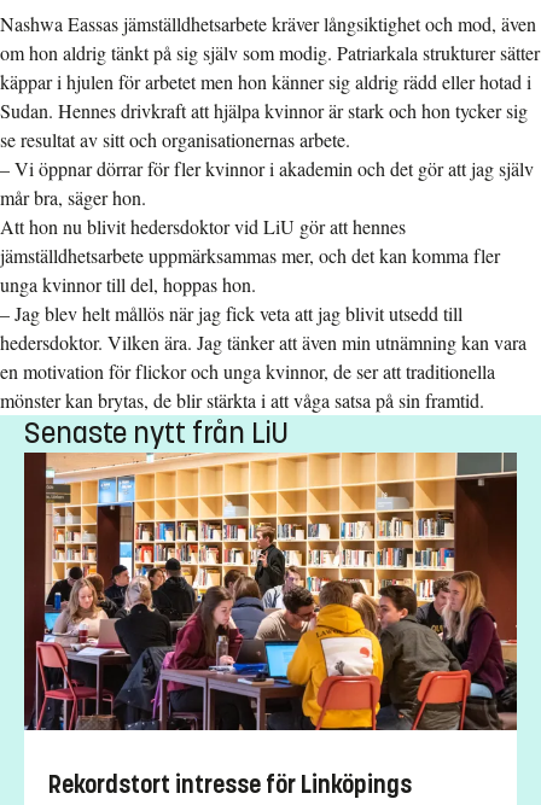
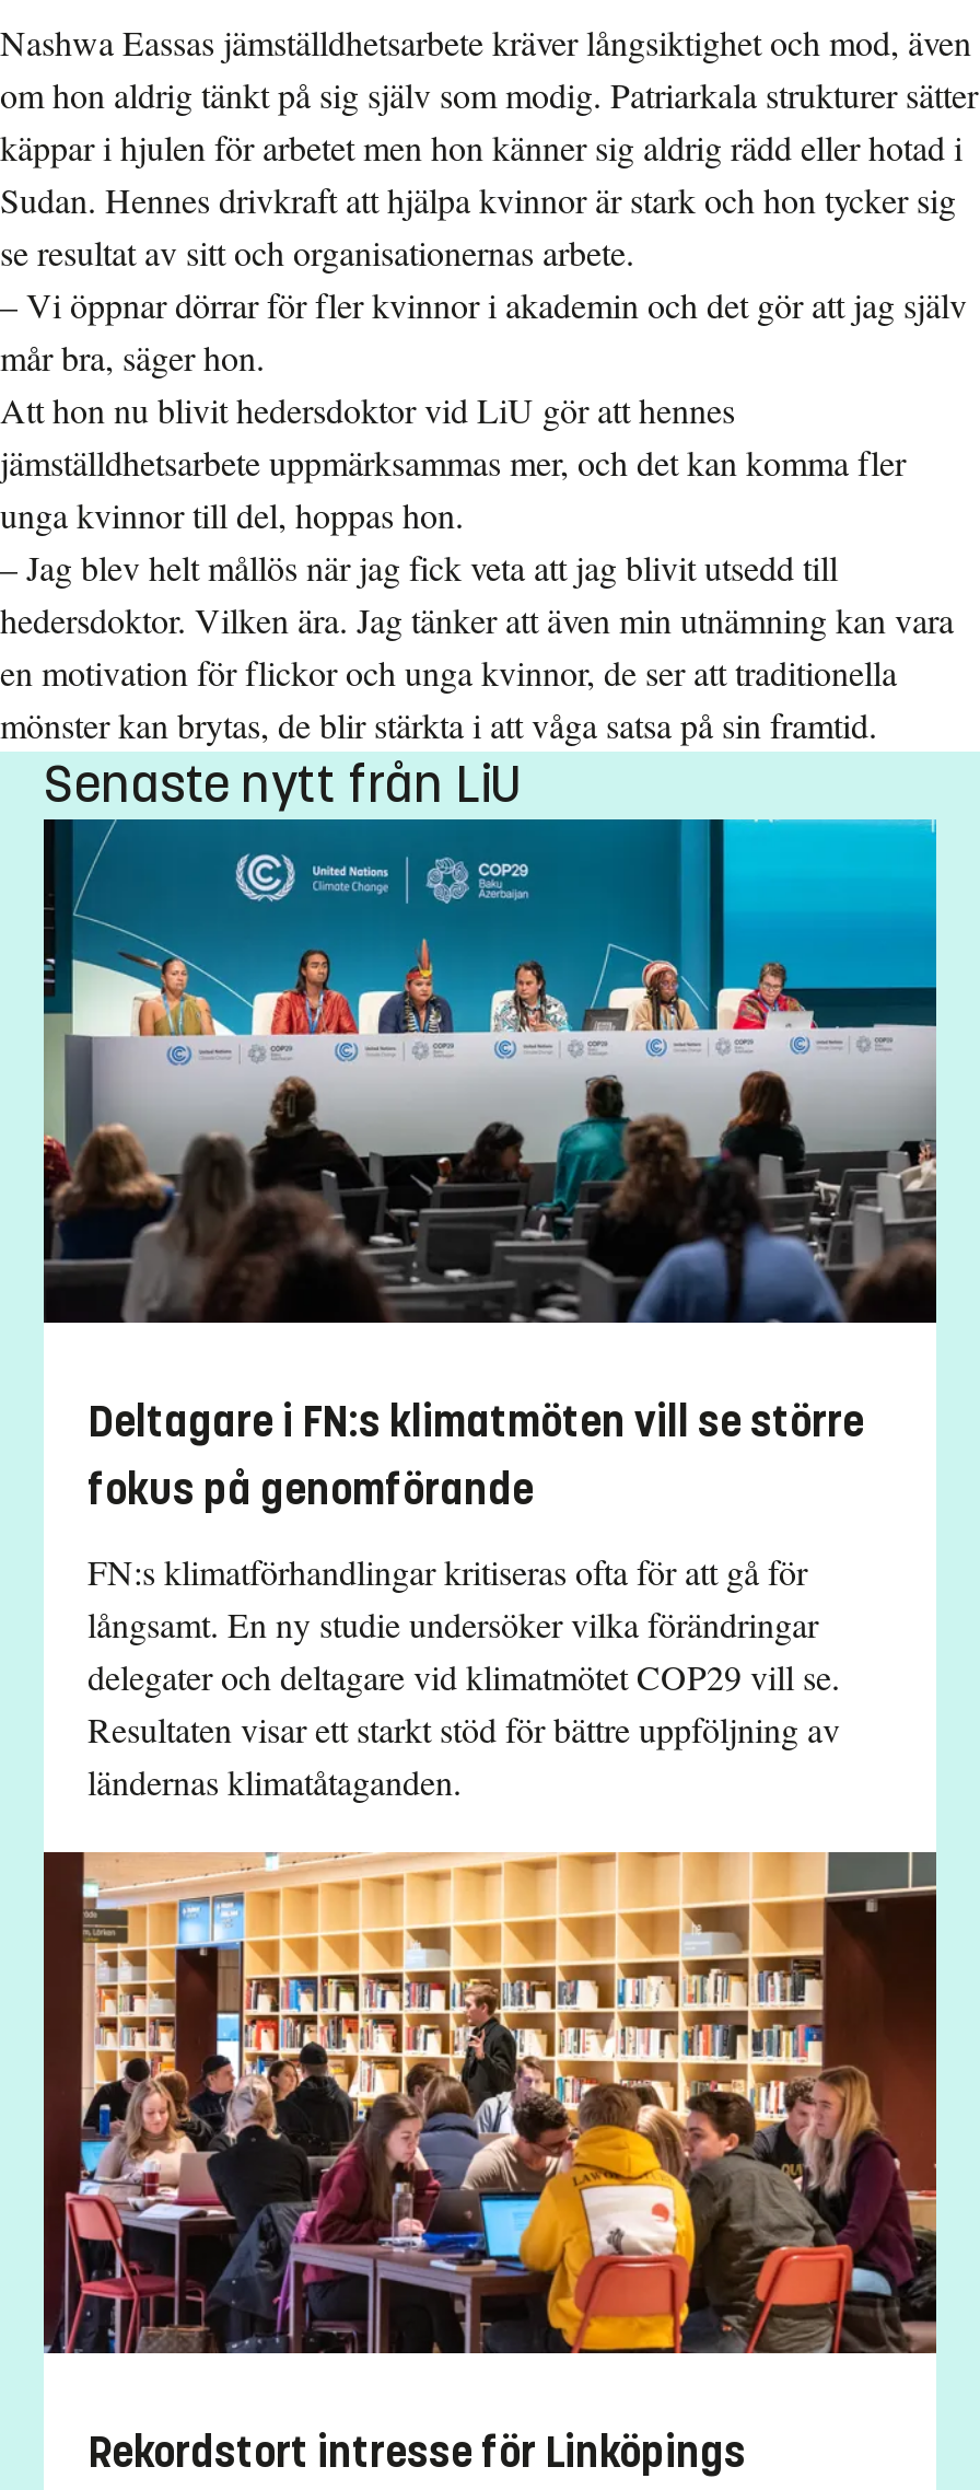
+ [image]
+ Deltagare i FN:s klimatmöten vill se större
+ fokus på genomförande
+ FN:s klimatförhandlingar kritiseras ofta för att gå för
+ långsamt. En ny studie undersöker vilka förändringar
+ delegater och deltagare vid klimatmötet COP29 vill se.
+ Resultaten visar ett starkt stöd för bättre uppföljning av
+ ländernas klimatåtaganden.
